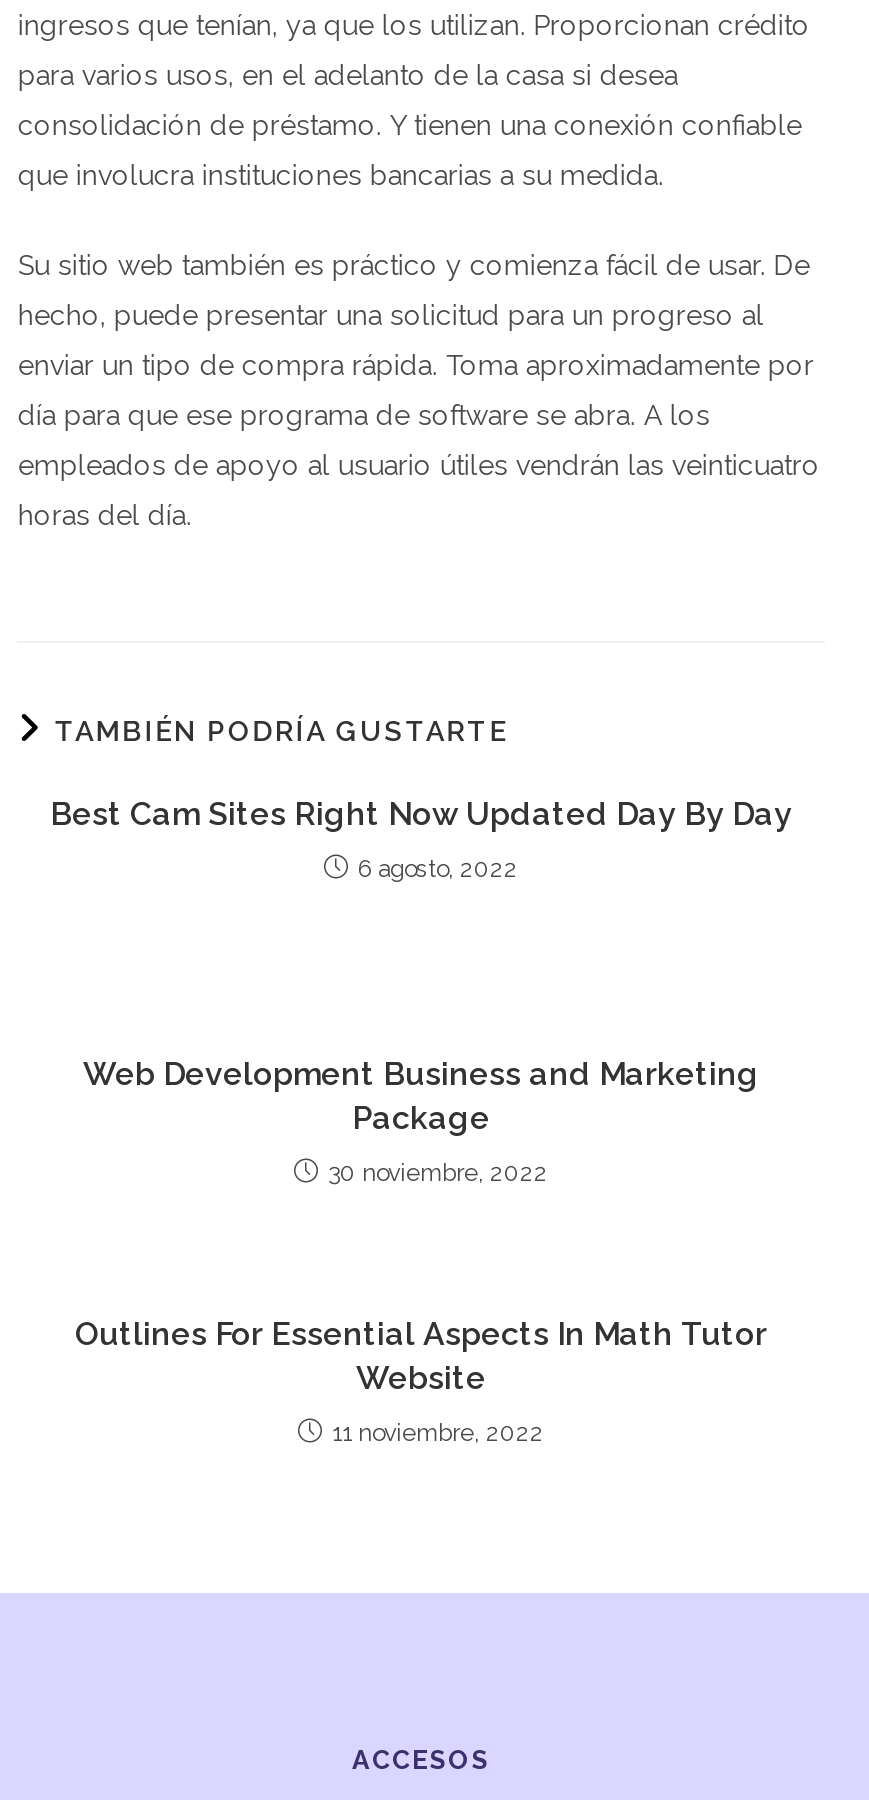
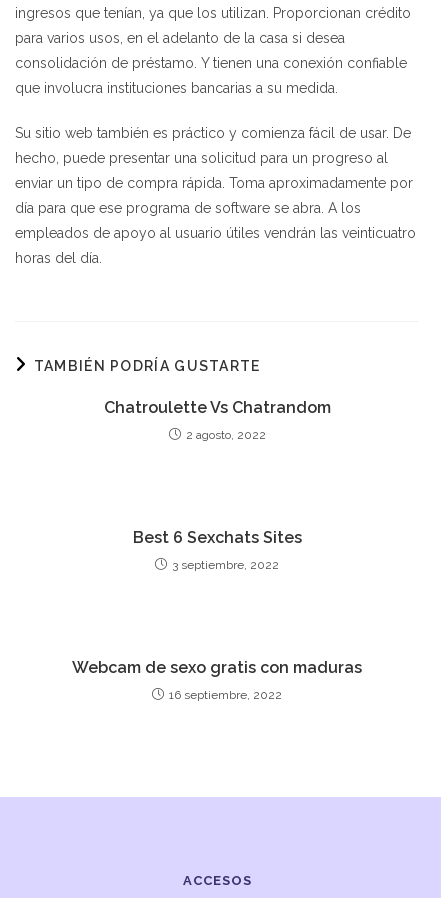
- Best Cam Sites Right Now Updated Day By Day
+ Chatroulette Vs Chatrandom

- 6 agosto, 2022
+ 2 agosto, 2022

- Web Development Business and Marketing
- Package
+ Best 6 Sexchats Sites

- 30 noviembre, 2022
+ 3 septiembre, 2022

- Outlines For Essential Aspects In Math Tutor
- Website
+ Webcam de sexo gratis con maduras

- 11 noviembre, 2022
+ 16 septiembre, 2022
